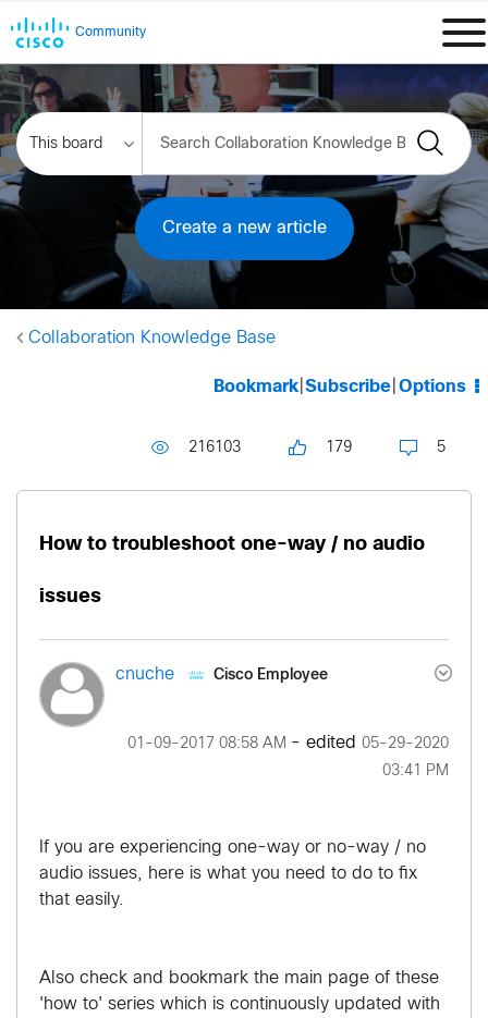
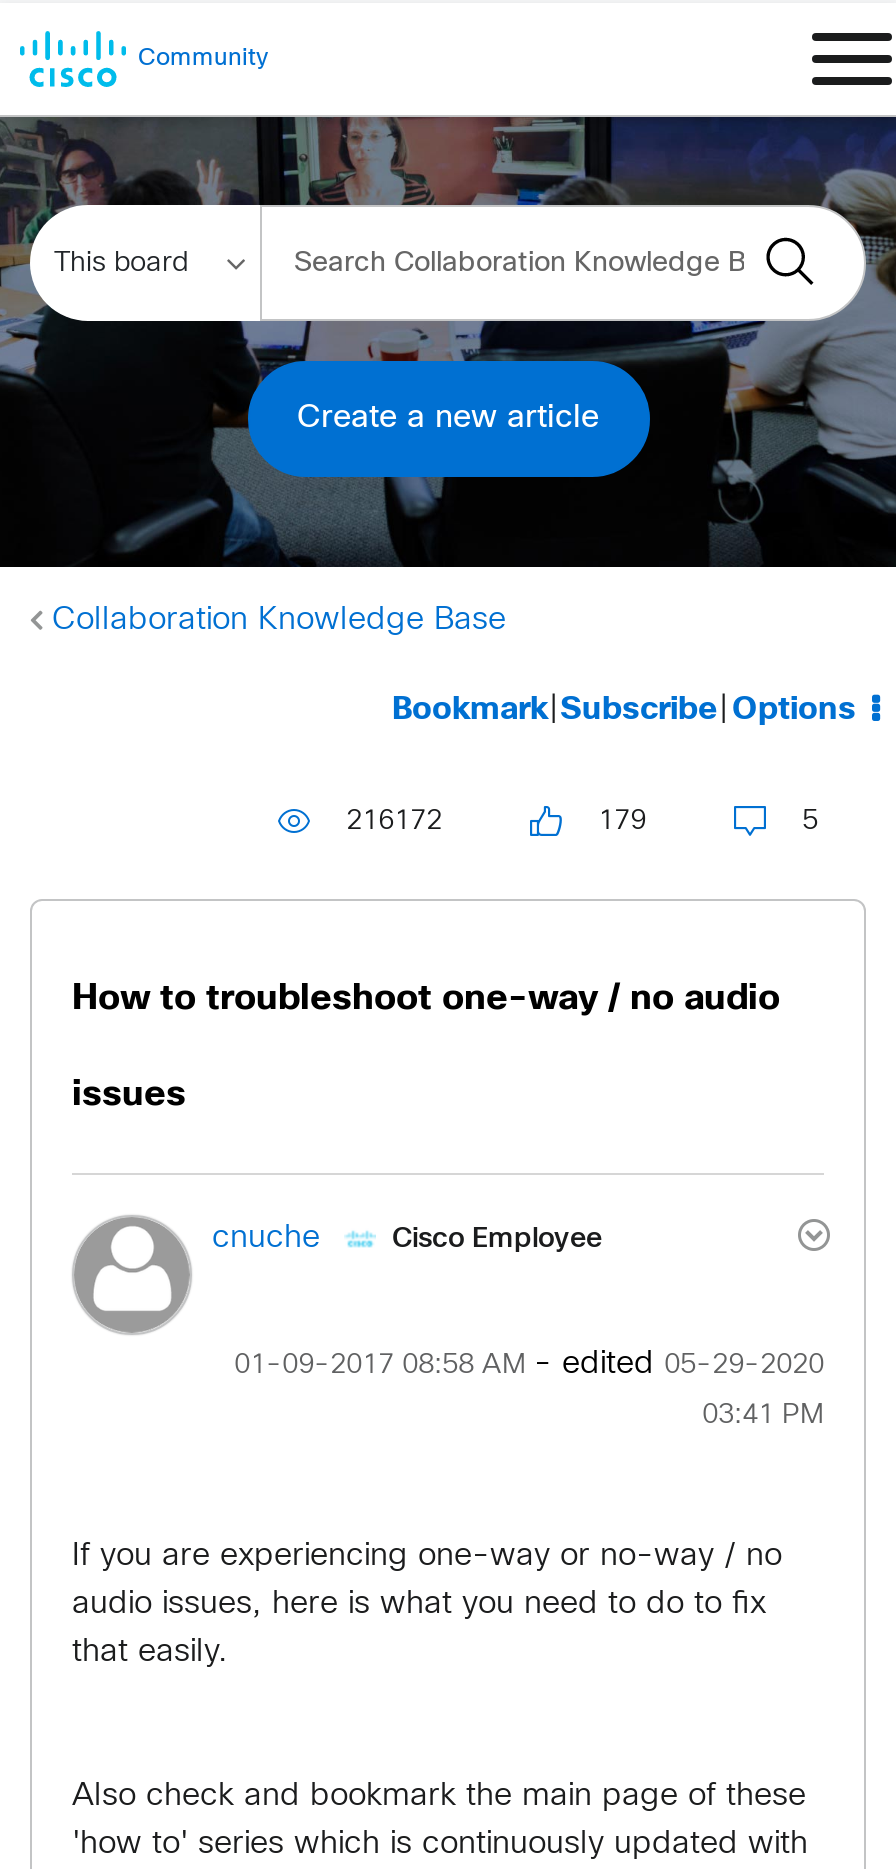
- 216103
+ 216172
